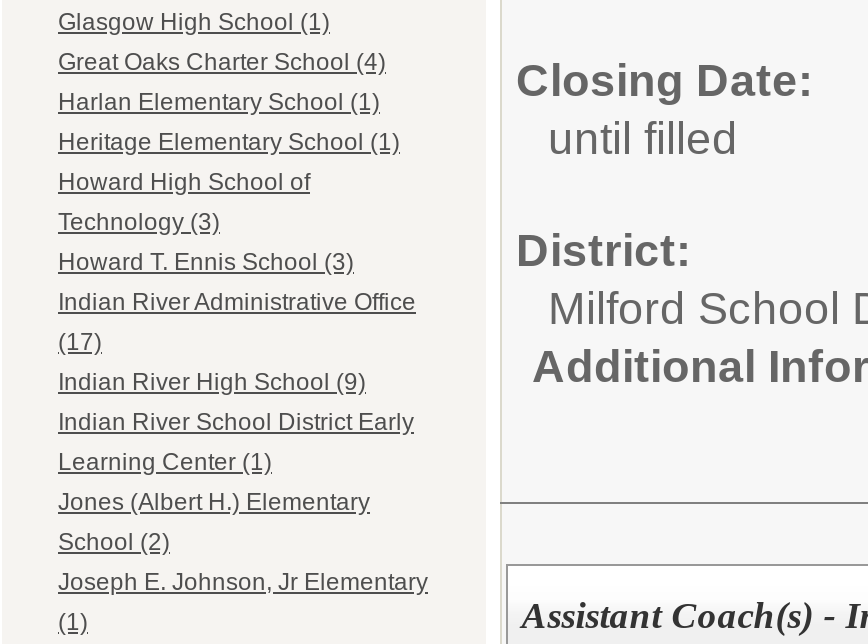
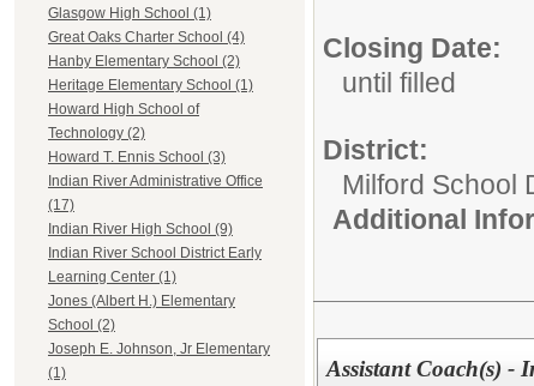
- Harlan Elementary School (1)
+ Hanby Elementary School (2)

- Technology (3)
+ Technology (2)
